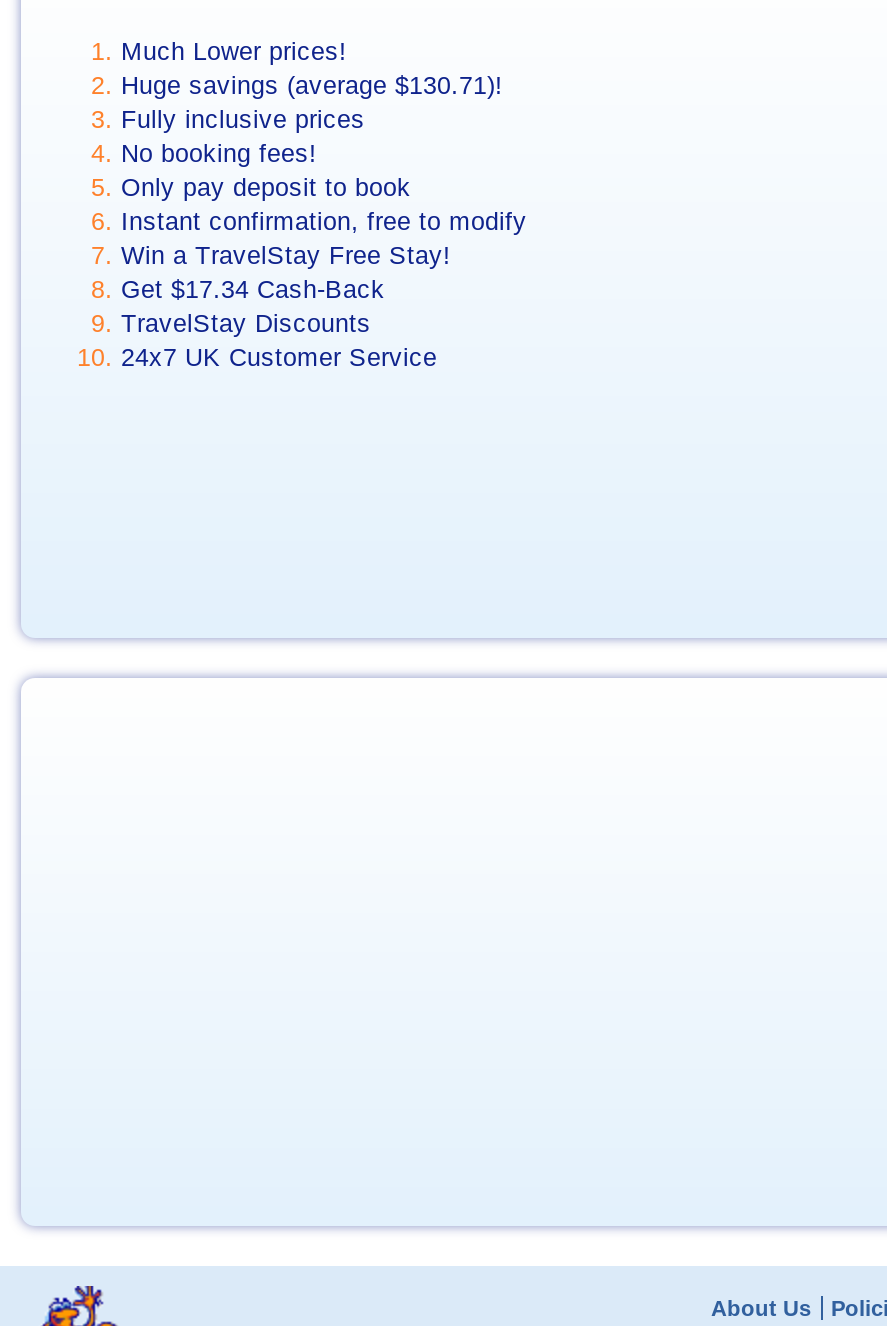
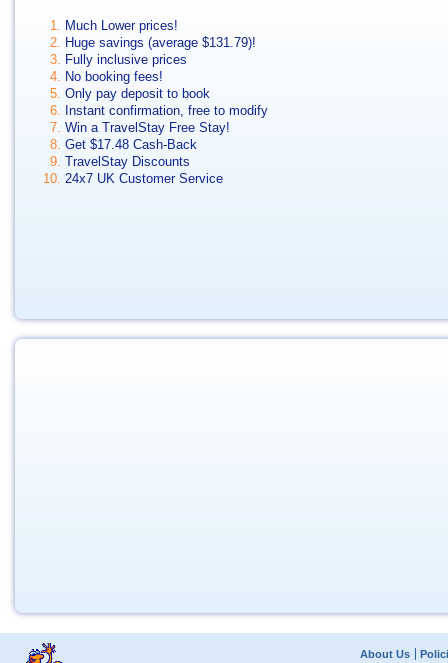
- Huge savings (average $130.71)!
+ Huge savings (average $131.79)!

- Get $17.34 Cash-Back
+ Get $17.48 Cash-Back
